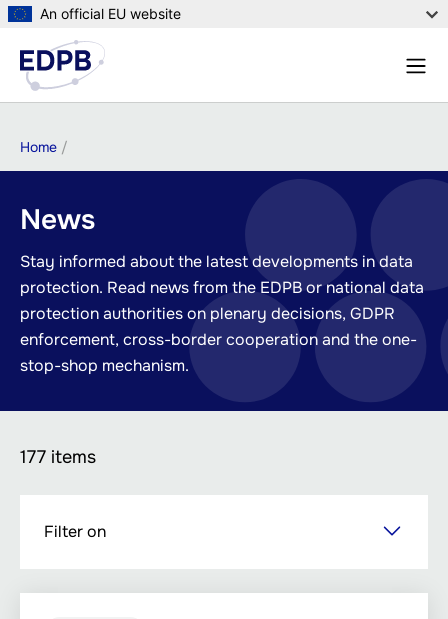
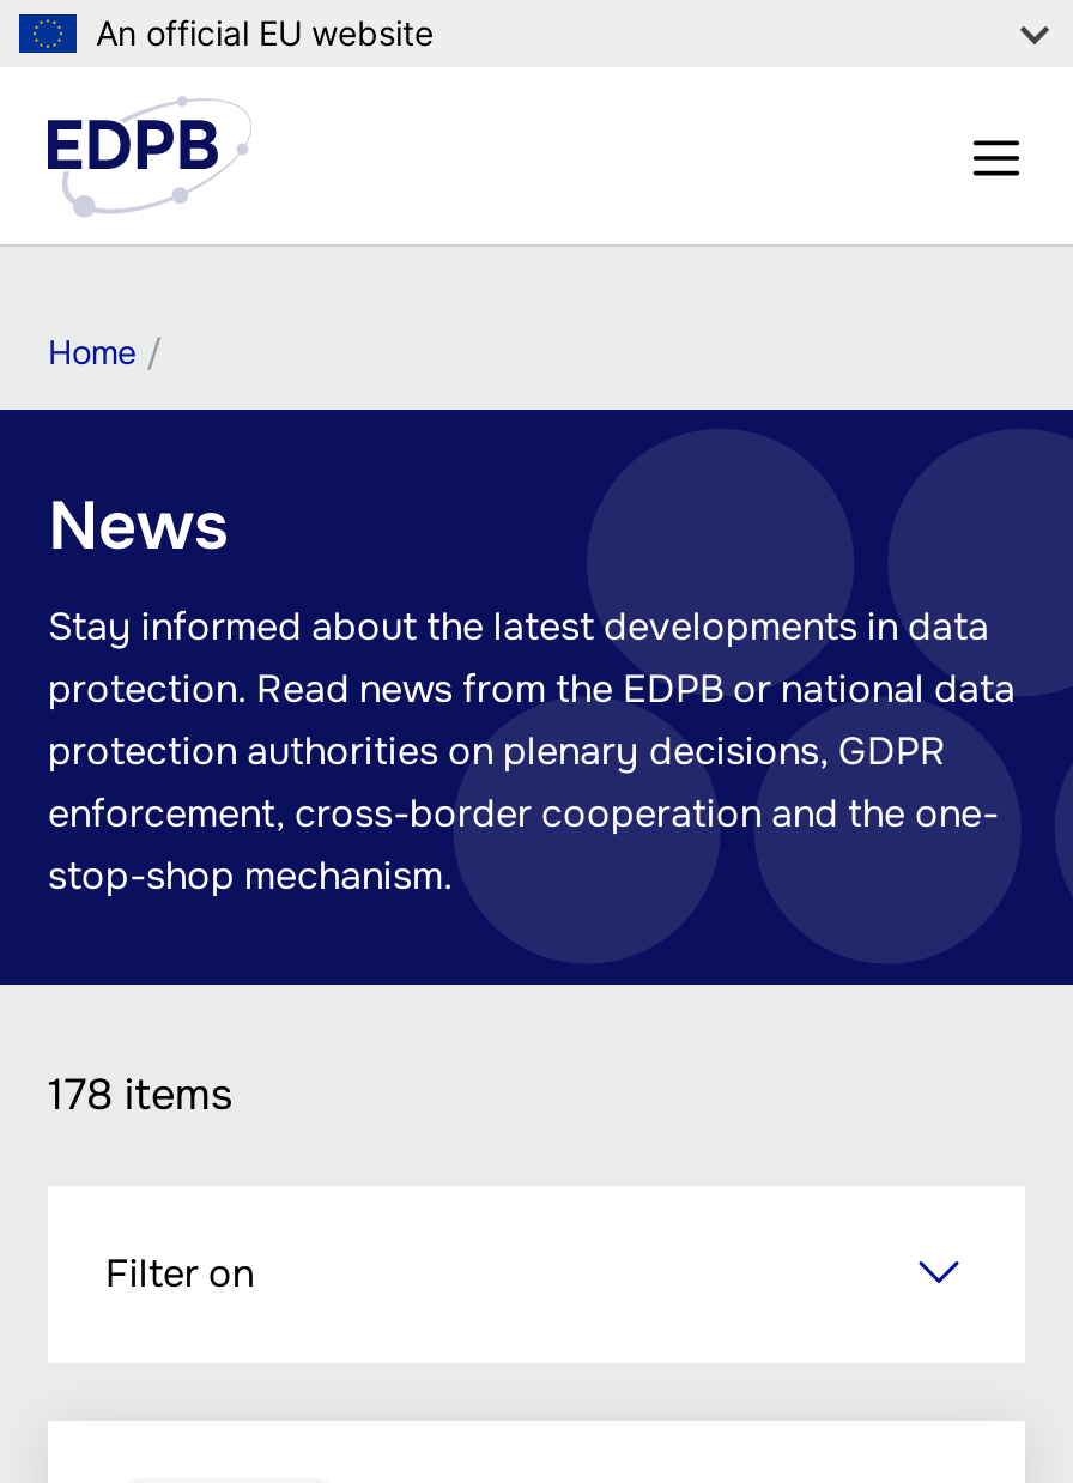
- 177 items
+ 178 items
